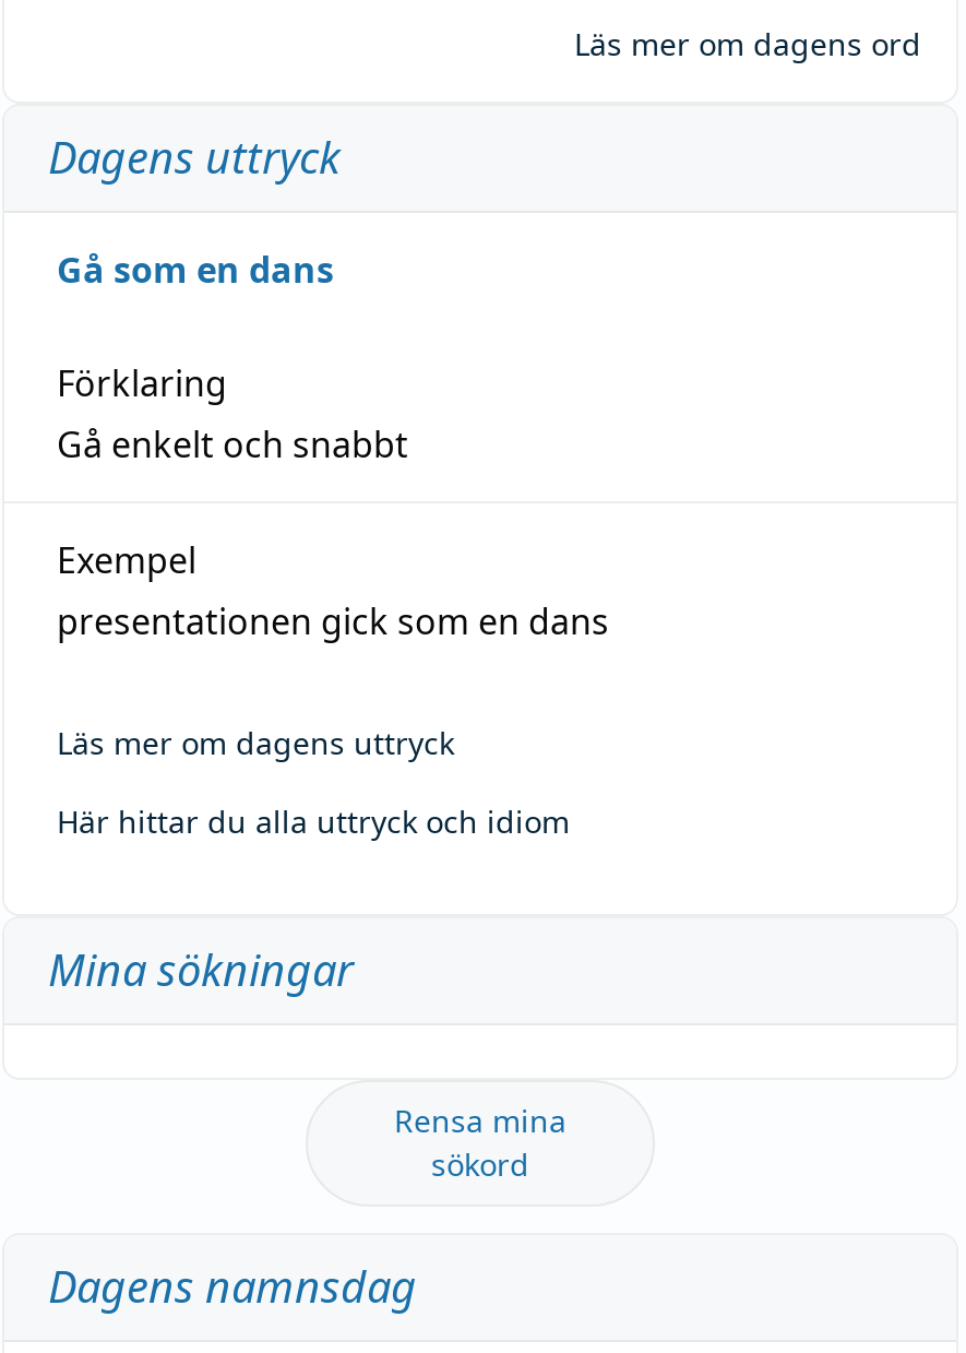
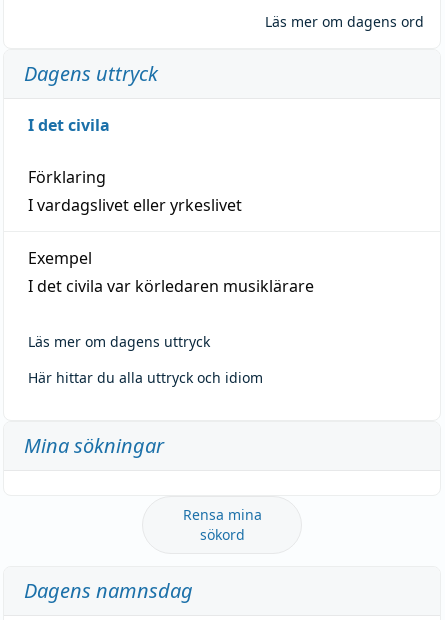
- Gå som en dans
+ I det civila

- Gå enkelt och snabbt
+ I vardagslivet eller yrkeslivet

- presentationen gick som en dans
+ I det civila var körledaren musiklärare
